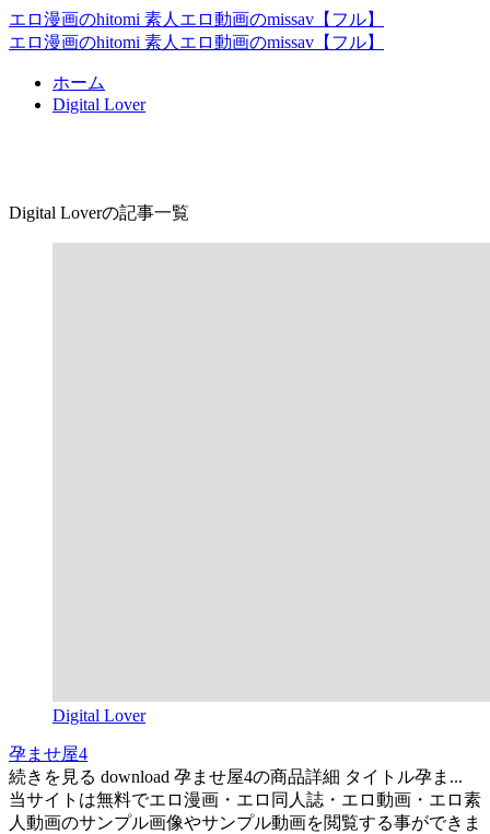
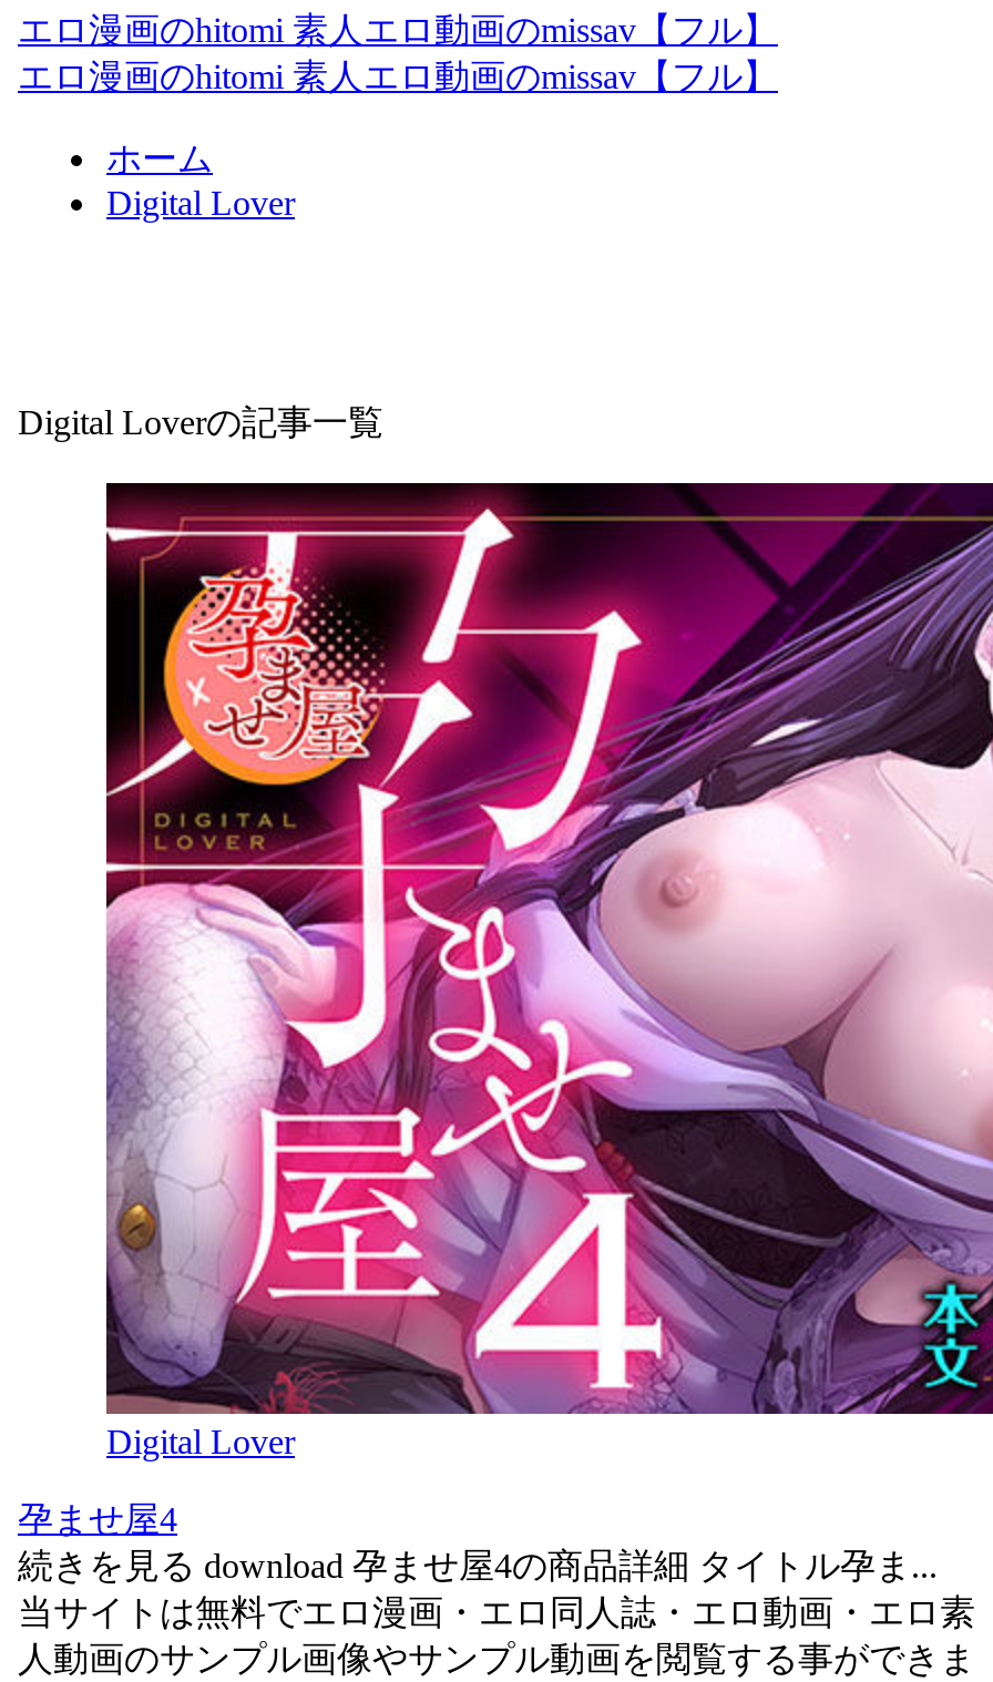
+ [image]
